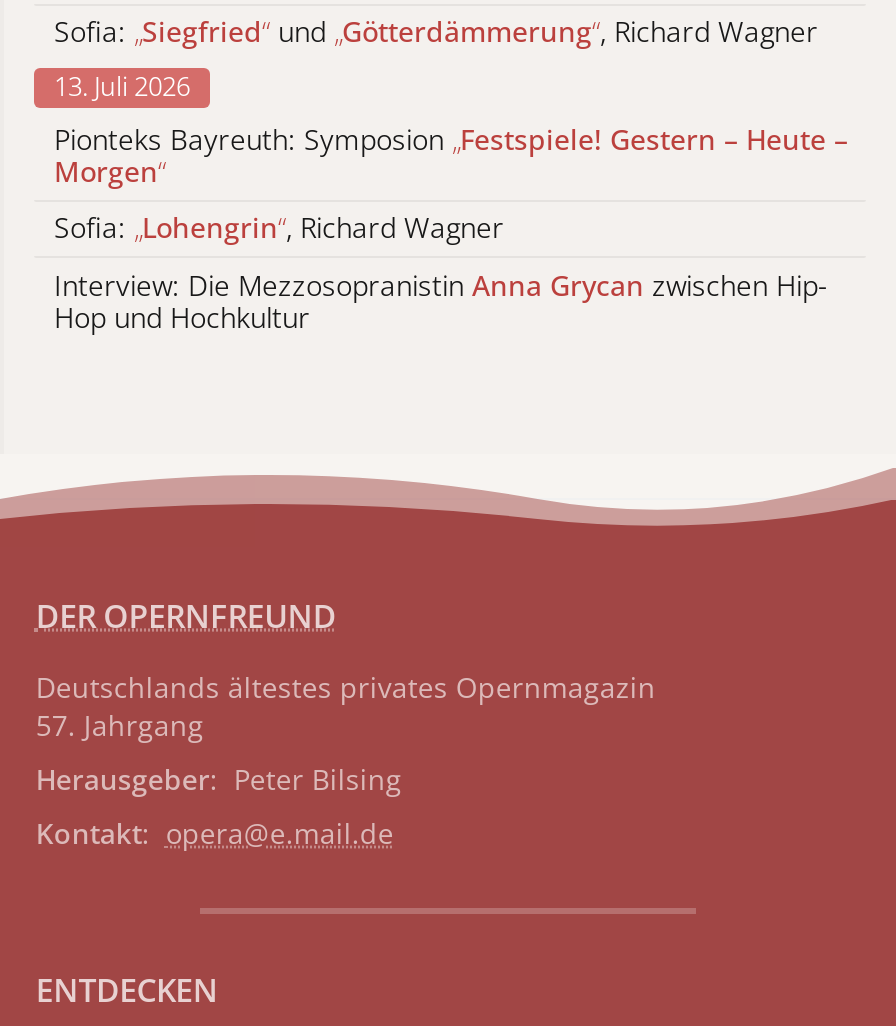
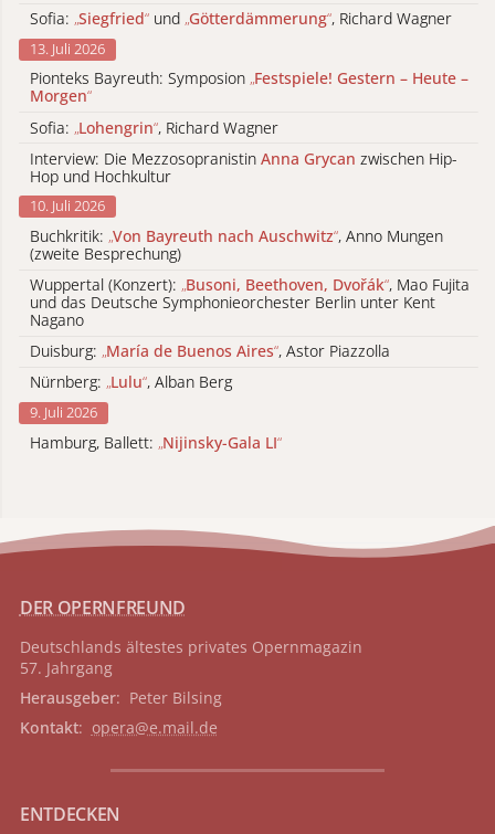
+ 10. Juli 2026
+ Buchkritik: „ Von Bayreuth nach Auschwitz“, Anno Mungen
+ (zweite Besprechung)
+ Wuppertal (Konzert): „ Busoni, Beethoven, Dvořák“, Mao Fujita
+ und das Deutsche Symphonieorchester Berlin unter Kent
+ Nagano
+ Duisburg: „ María de Buenos Aires“, Astor Piazzolla
+ Nürnberg: „ Lulu“, Alban Berg
+ 9. Juli 2026
+ Hamburg, Ballett: „ Nijinsky-Gala LI “
